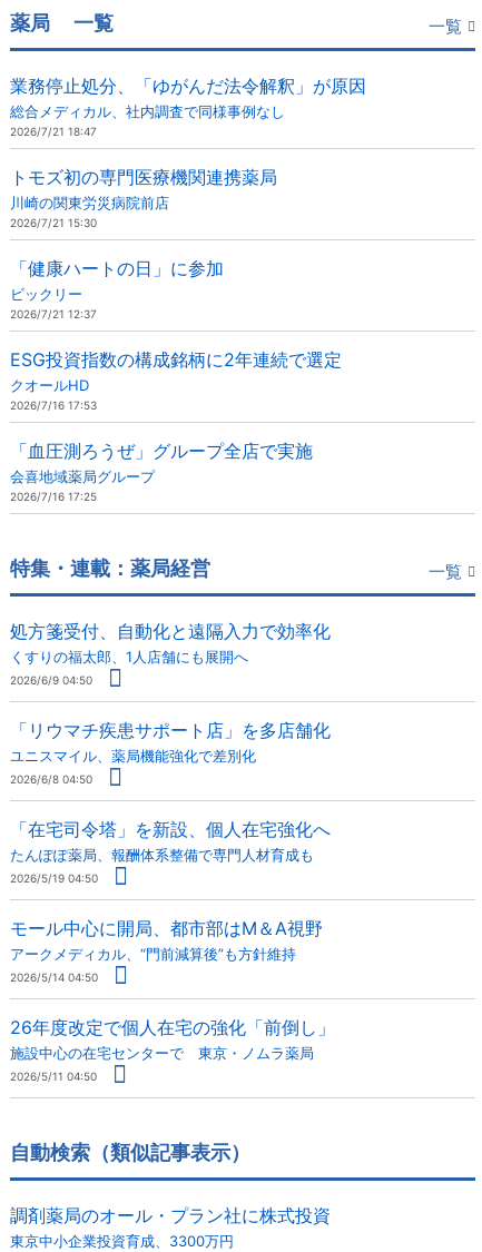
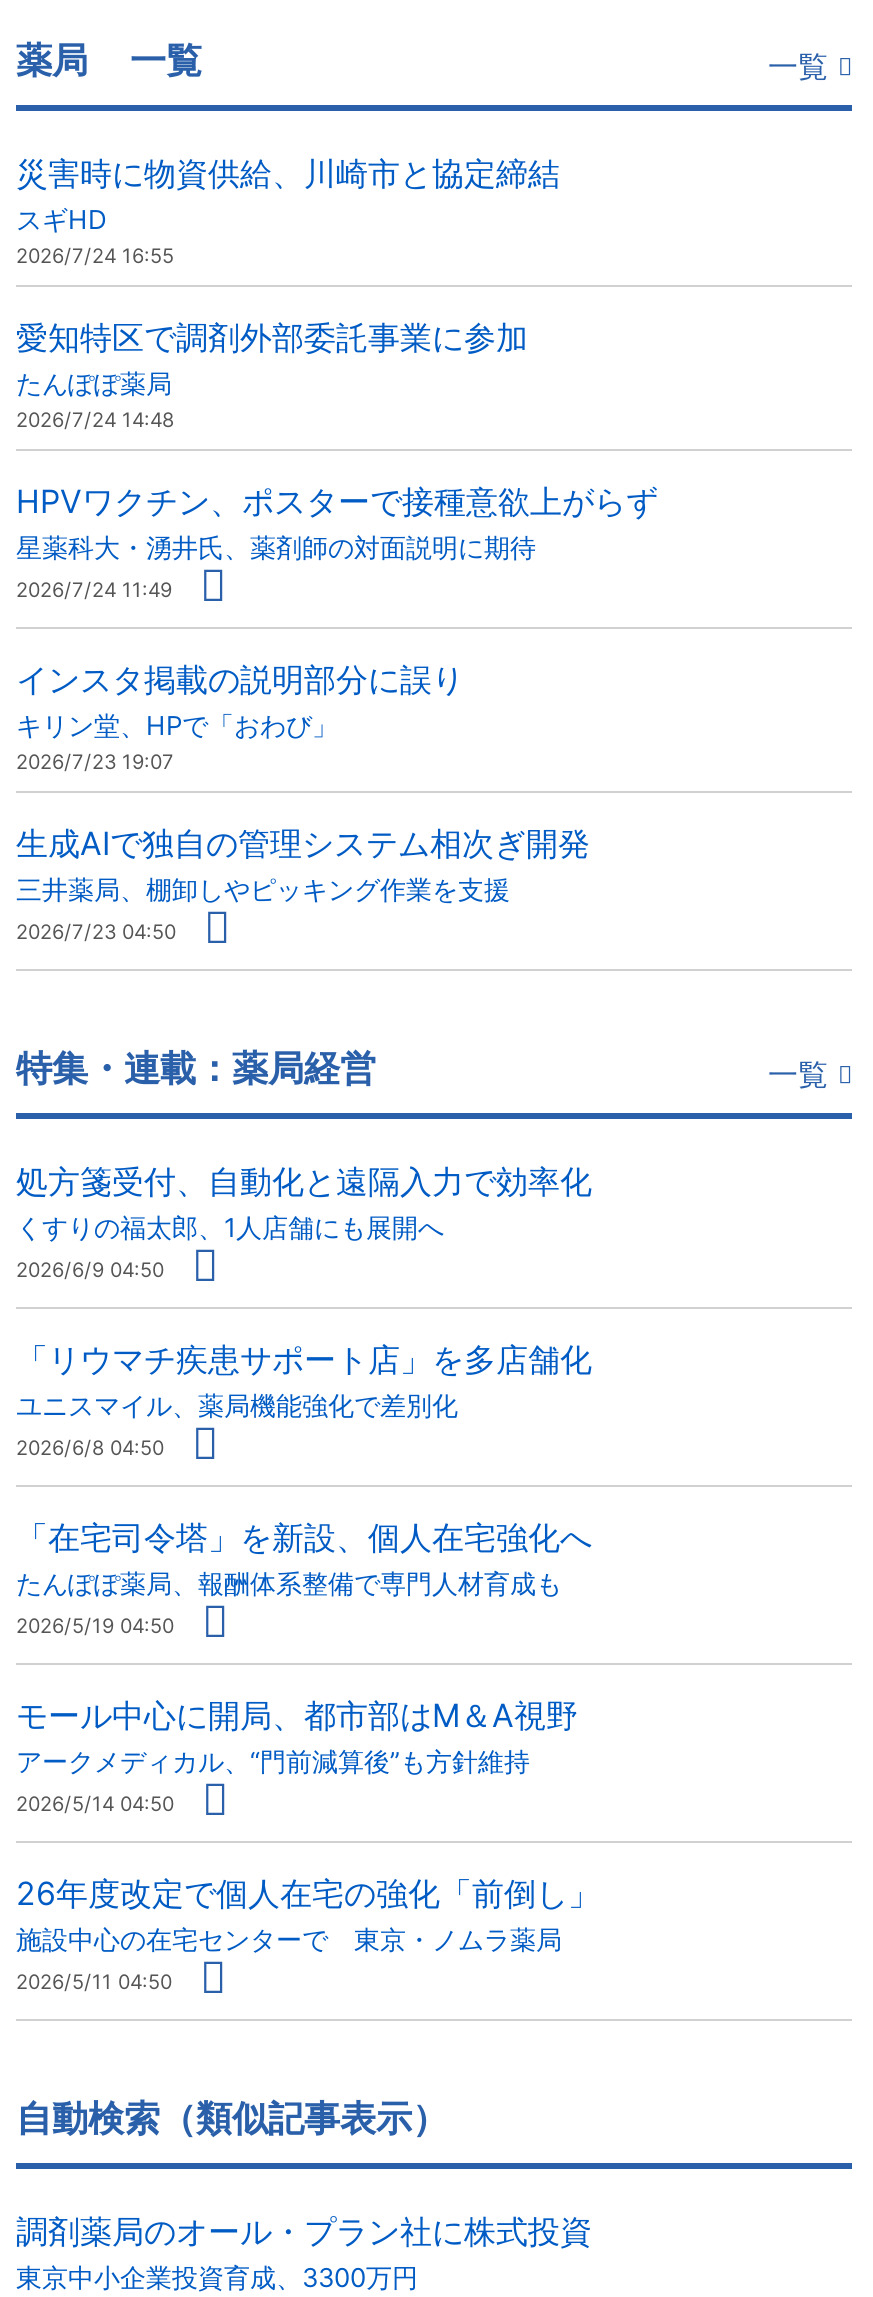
- 業務停止処分、「ゆがんだ法令解釈」が原因
- 総合メディカル、社内調査で同様事例なし
- 2026/7/21 18:47
+ 災害時に物資供給、川崎市と協定締結
+ スギHD
+ 2026/7/24 16:55

- トモズ初の専門医療機関連携薬局
- 川崎の関東労災病院前店
- 2026/7/21 15:30
+ 愛知特区で調剤外部委託事業に参加
+ たんぽぽ薬局
+ 2026/7/24 14:48

- 「健康ハートの日」に参加
- ビックリー
- 2026/7/21 12:37
+ HPVワクチン、ポスターで接種意欲上がらず
+ 星薬科大・湧井氏、薬剤師の対面説明に期待
+ 2026/7/24 11:49

- ESG投資指数の構成銘柄に2年連続で選定
- クオールHD
- 2026/7/16 17:53
+ インスタ掲載の説明部分に誤り
+ キリン堂、HPで「おわび」
+ 2026/7/23 19:07

- 「血圧測ろうぜ」グループ全店で実施
- 会喜地域薬局グループ
- 2026/7/16 17:25
+ 生成AIで独自の管理システム相次ぎ開発
+ 三井薬局、棚卸しやピッキング作業を支援
+ 2026/7/23 04:50
